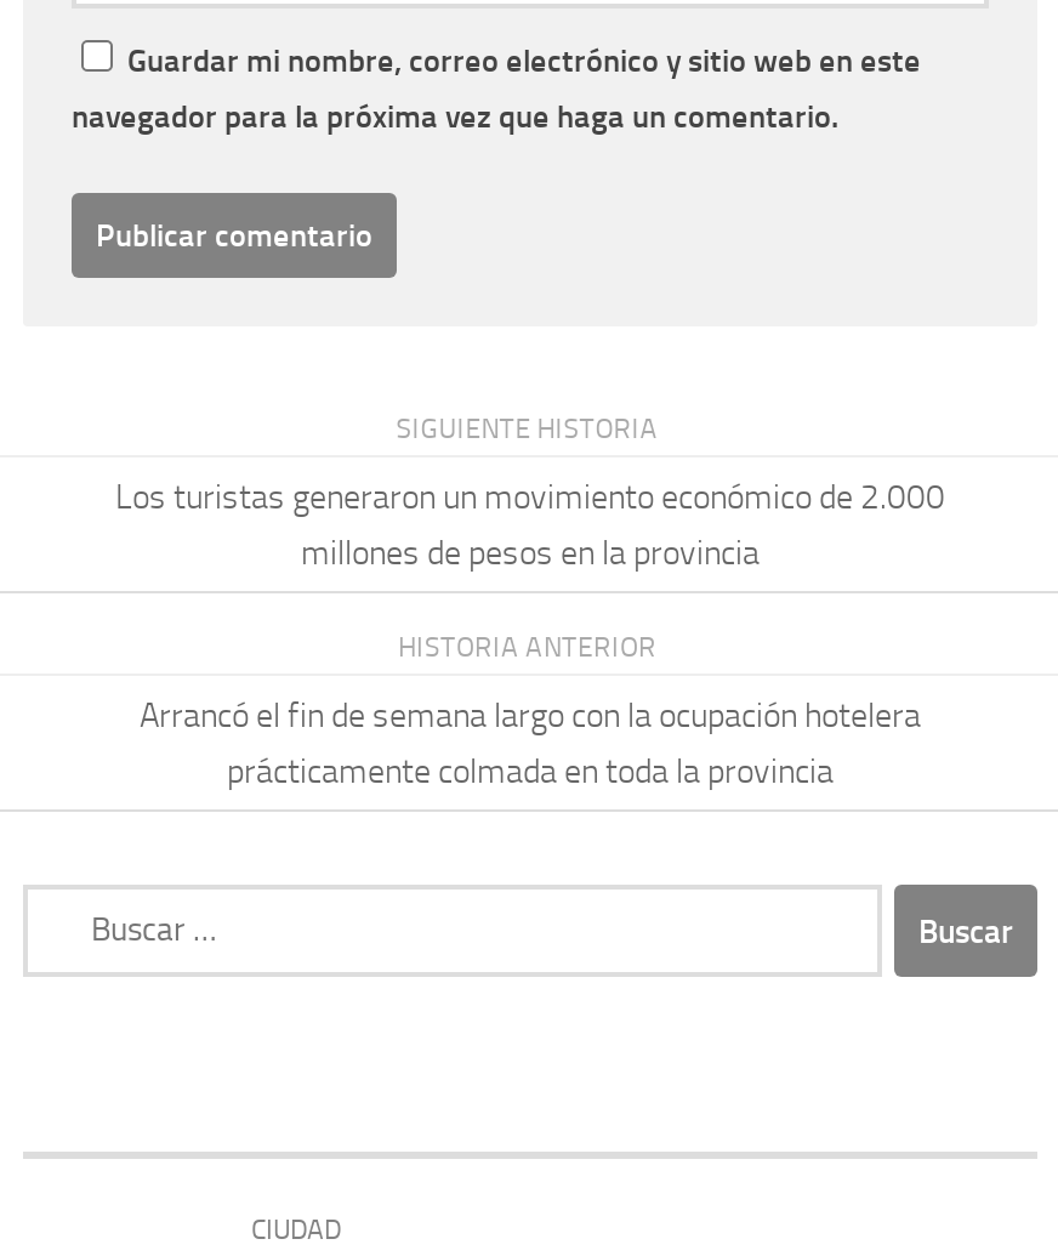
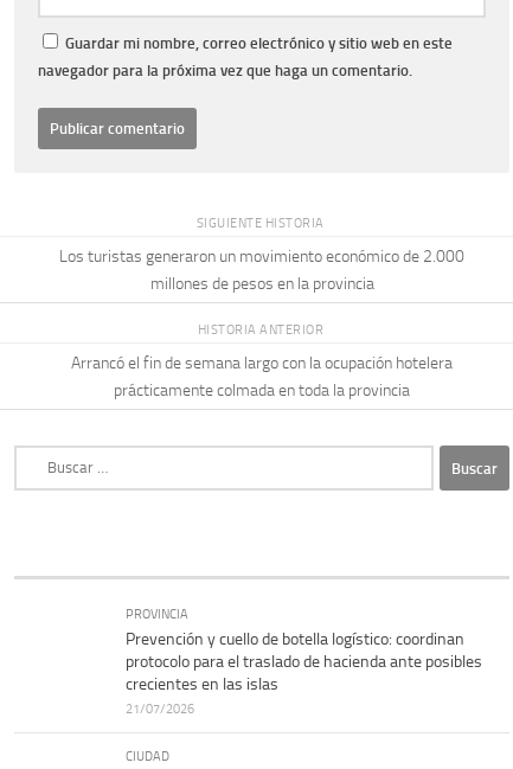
+ PROVINCIA
+ Prevención y cuello de botella logístico: coordinan
+ protocolo para el traslado de hacienda ante posibles
+ crecientes en las islas
+ 21/07/2026
